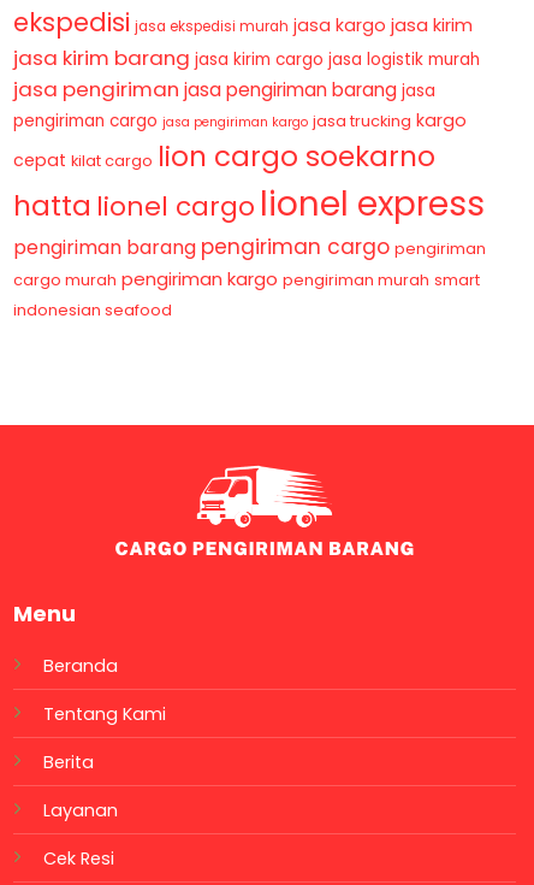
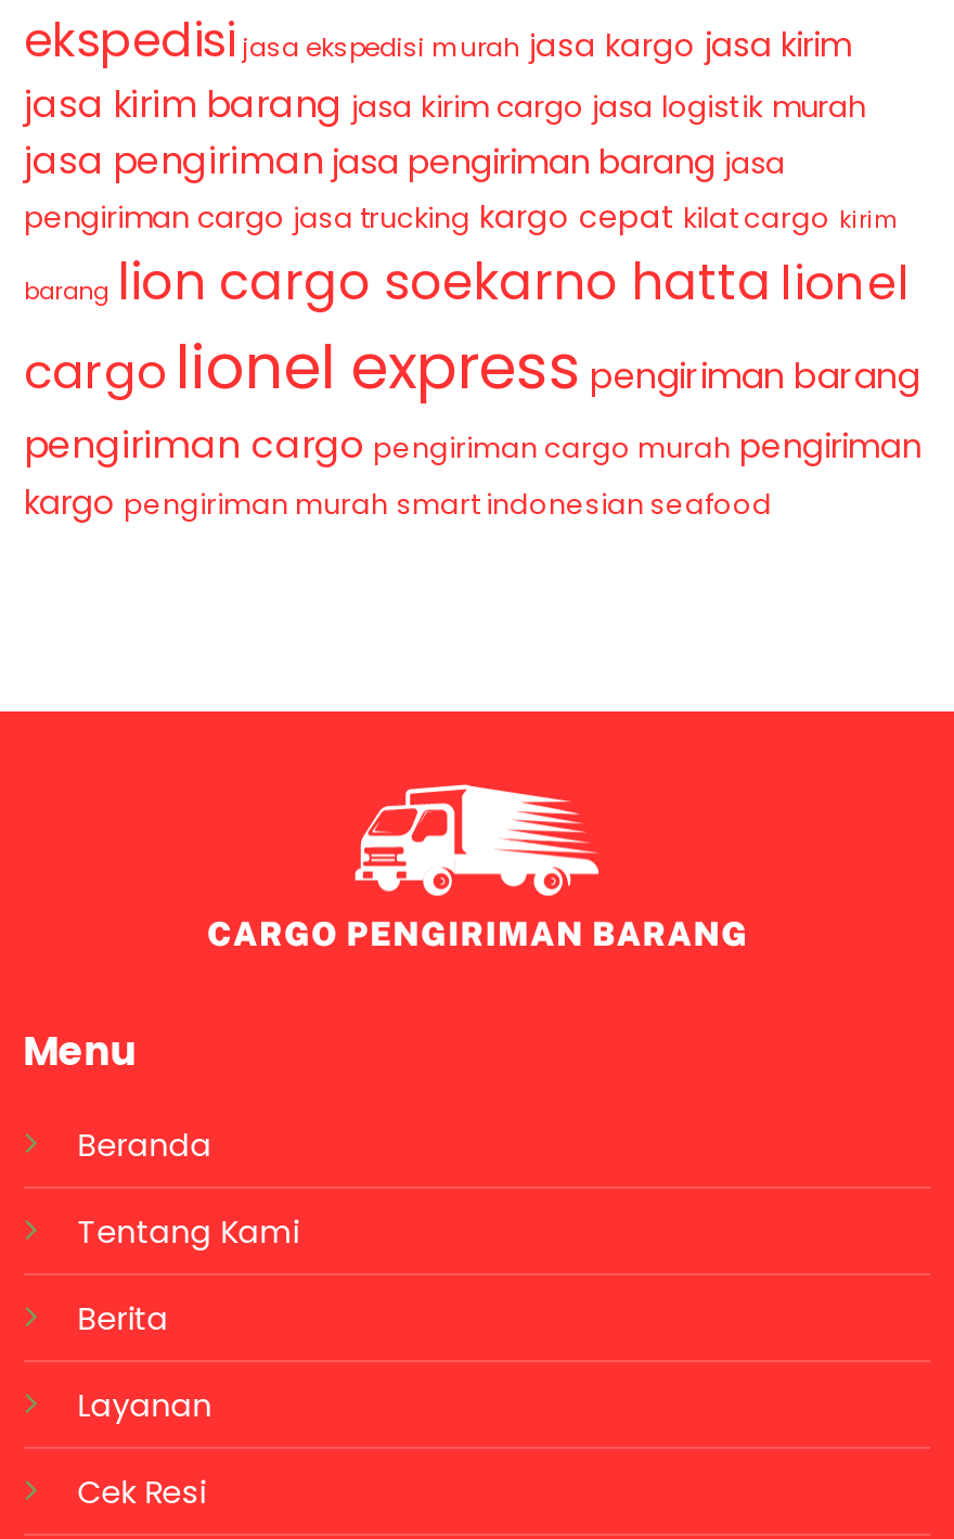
- pengiriman cargo jasa pengiriman kargo jasa trucking kargo
- cepat kilat cargo lion cargo soekarno
- hatta lionel cargo lionel express
- pengiriman barang pengiriman cargo pengiriman
- cargo murah pengiriman kargo pengiriman murah smart
- indonesian seafood
+ pengiriman cargo jasa trucking kargo cepat kilat cargo kirim
+ barang lion cargo soekarno hatta lionel
+ cargo lionel express pengiriman barang
+ pengiriman cargo pengiriman cargo murah pengiriman
+ kargo pengiriman murah smart indonesian seafood
